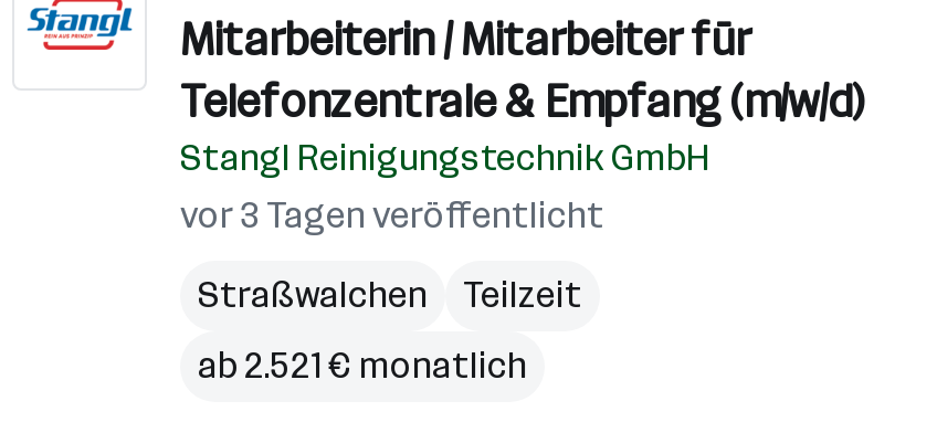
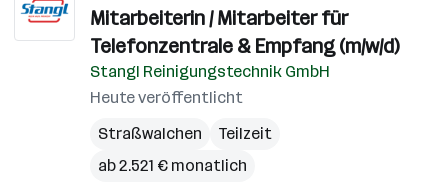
- vor 3 Tagen veröffentlicht
+ Heute veröffentlicht
